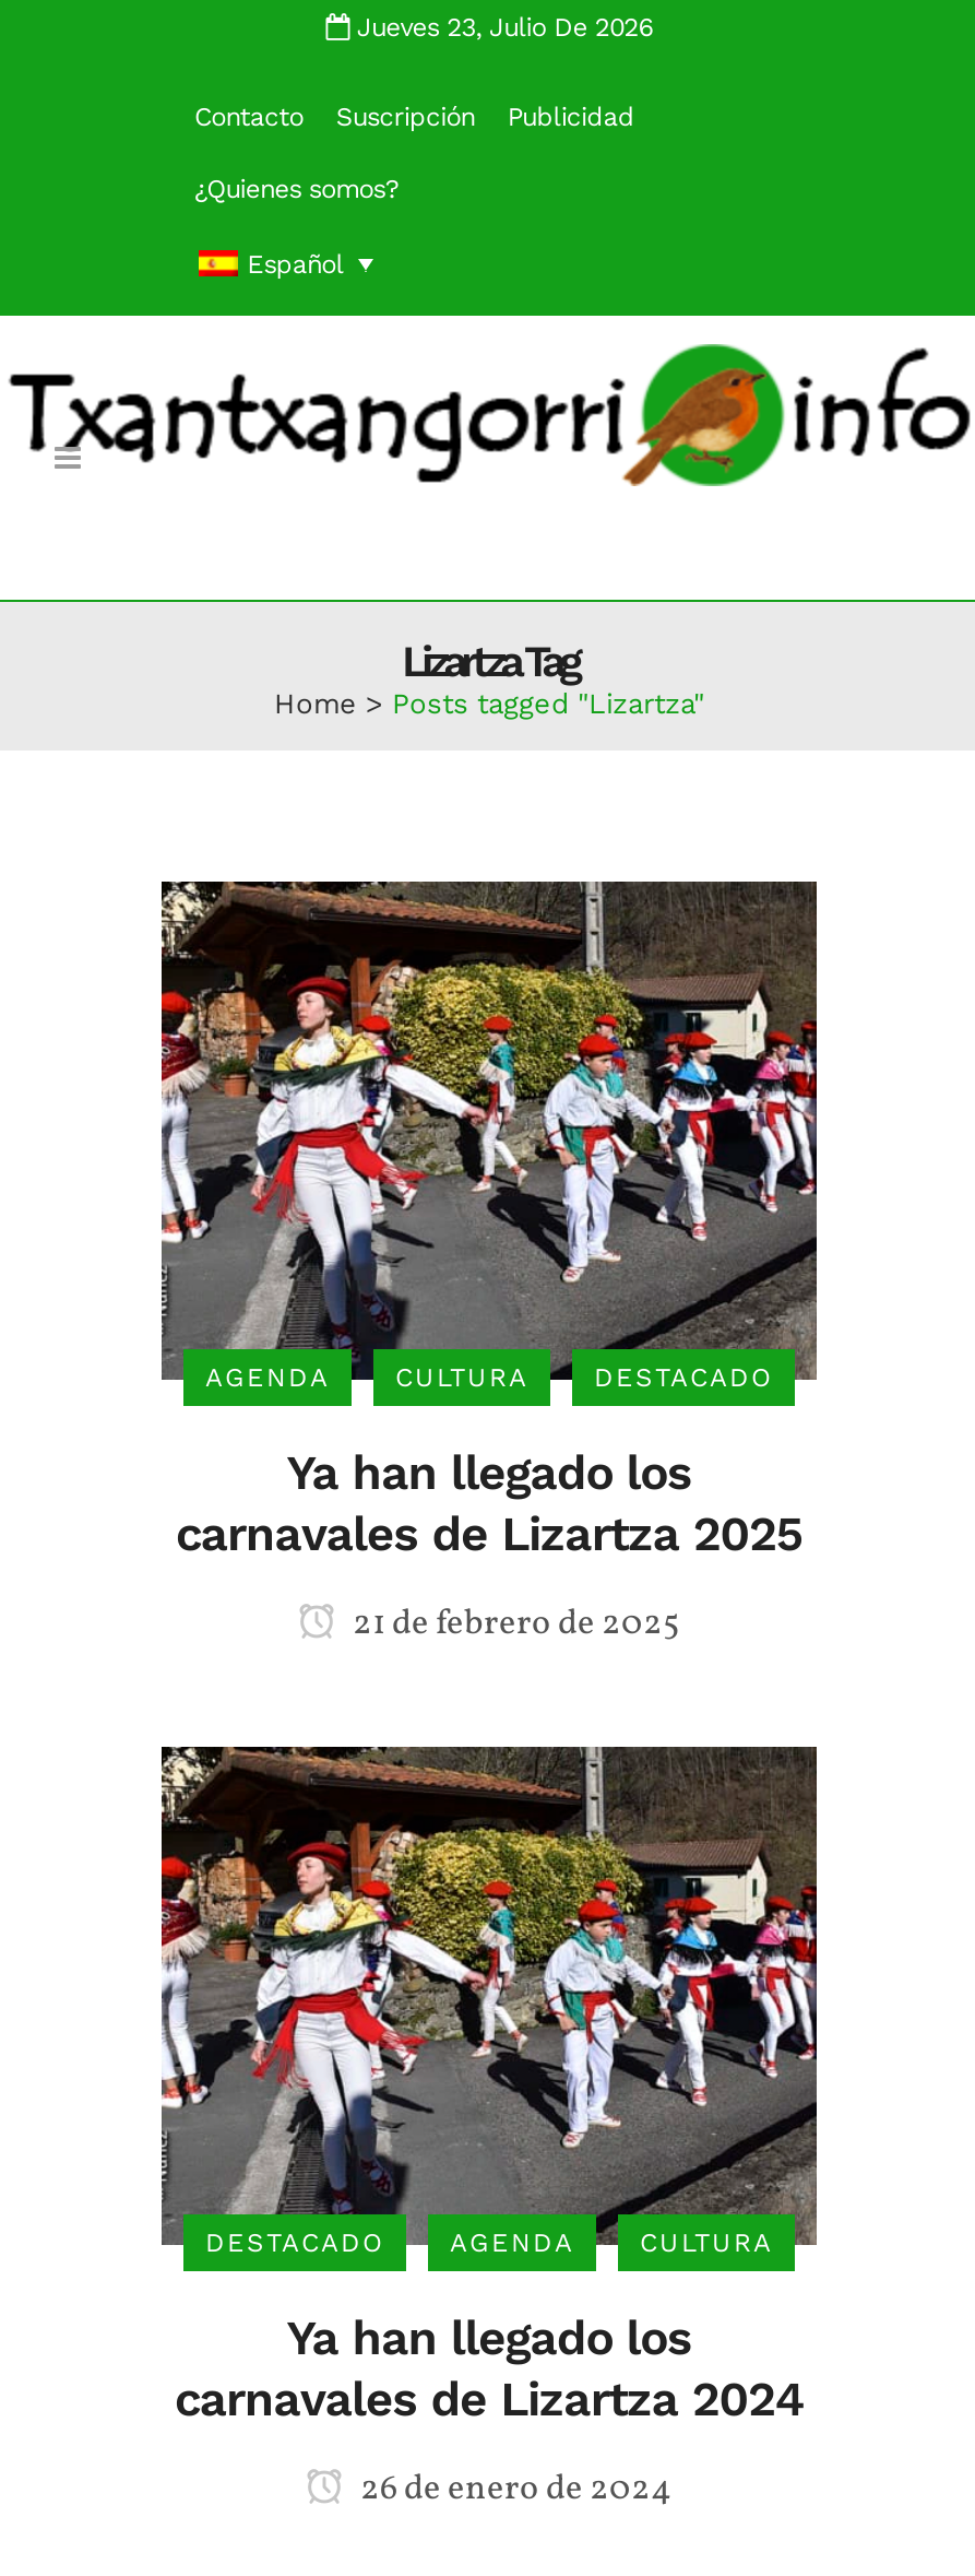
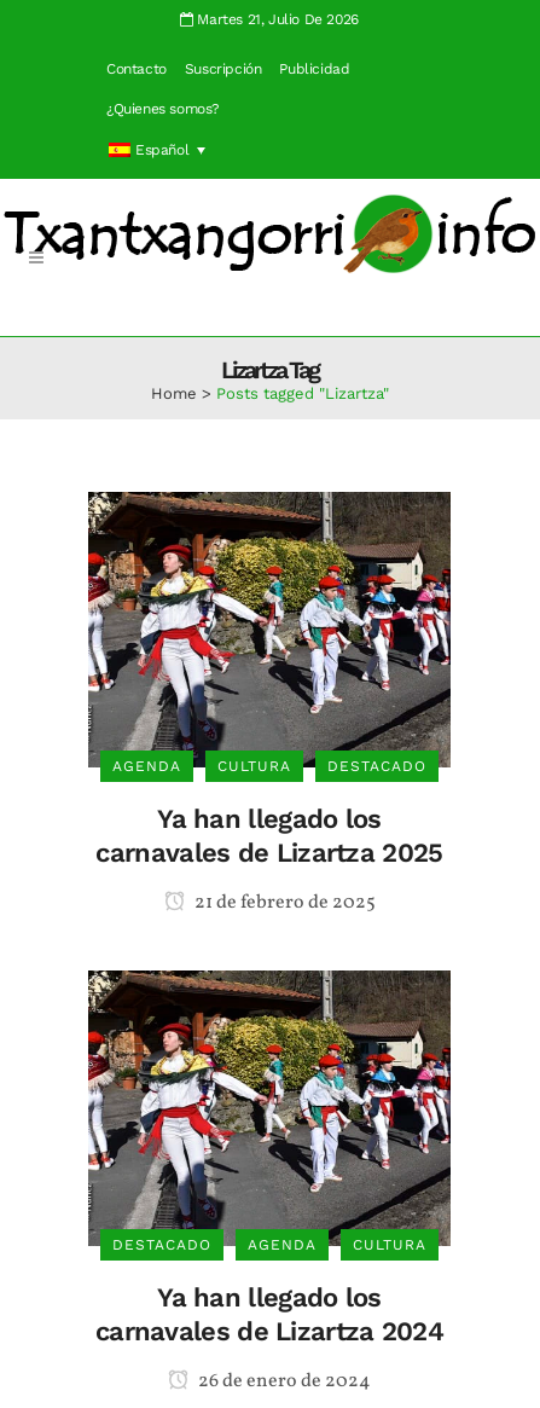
- Jueves 23, Julio De 2026
+ Martes 21, Julio De 2026
